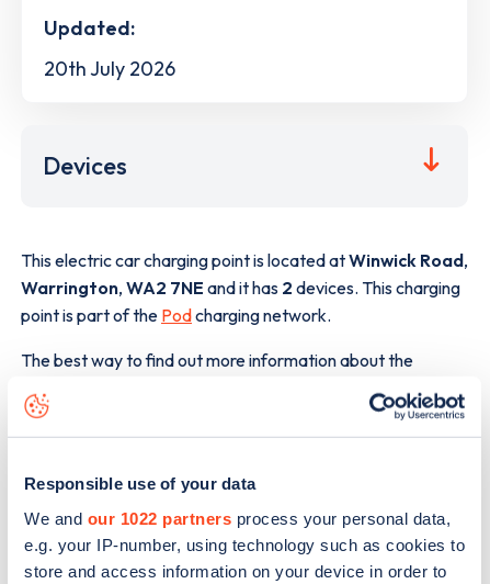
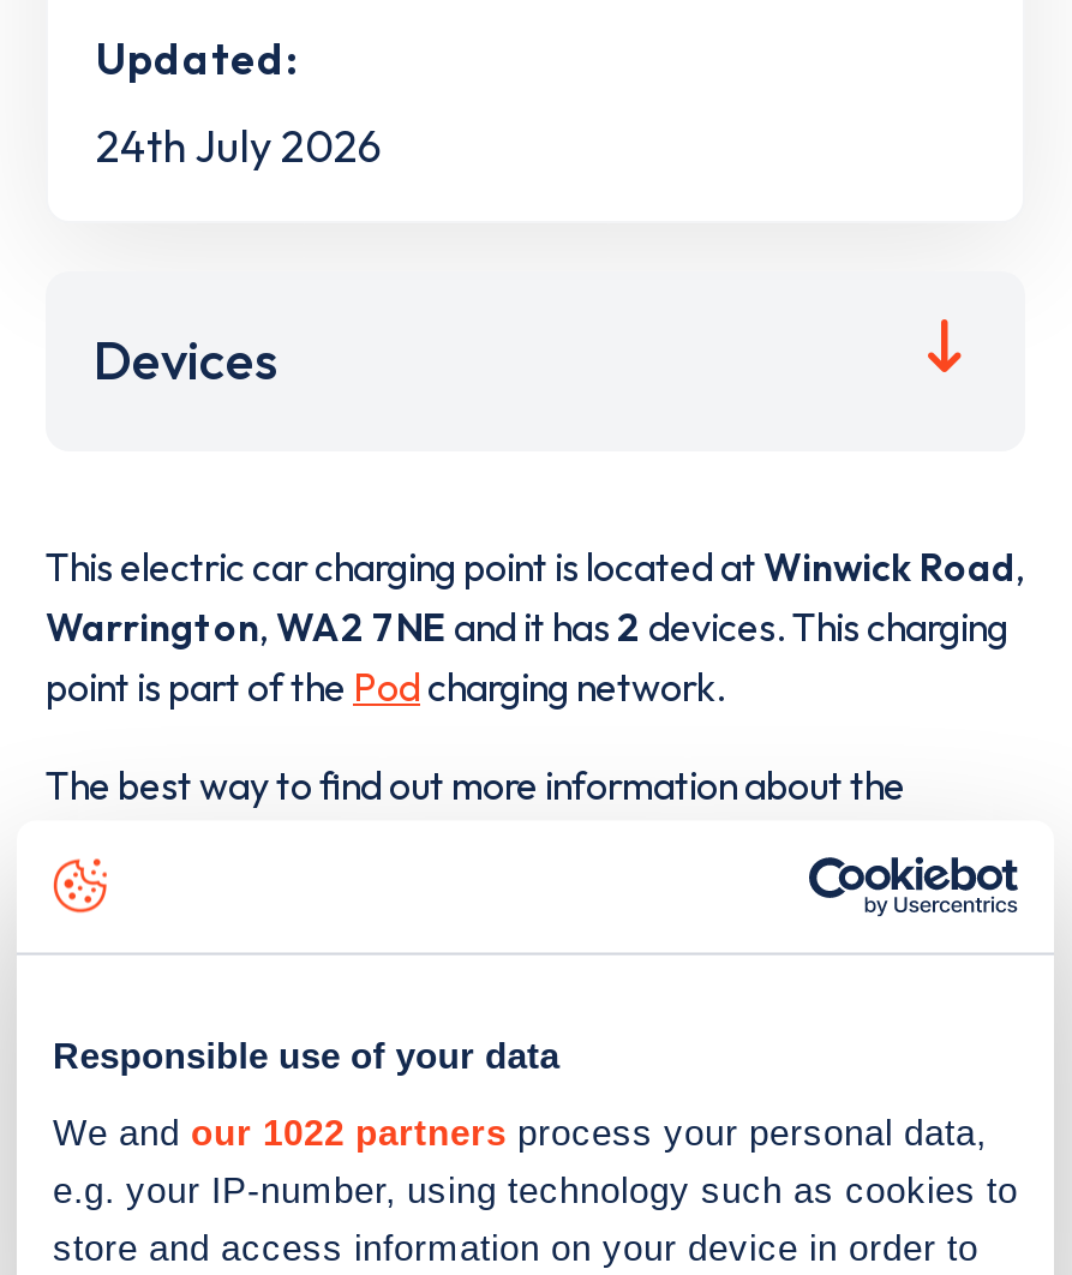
- 20th July 2026
+ 24th July 2026
